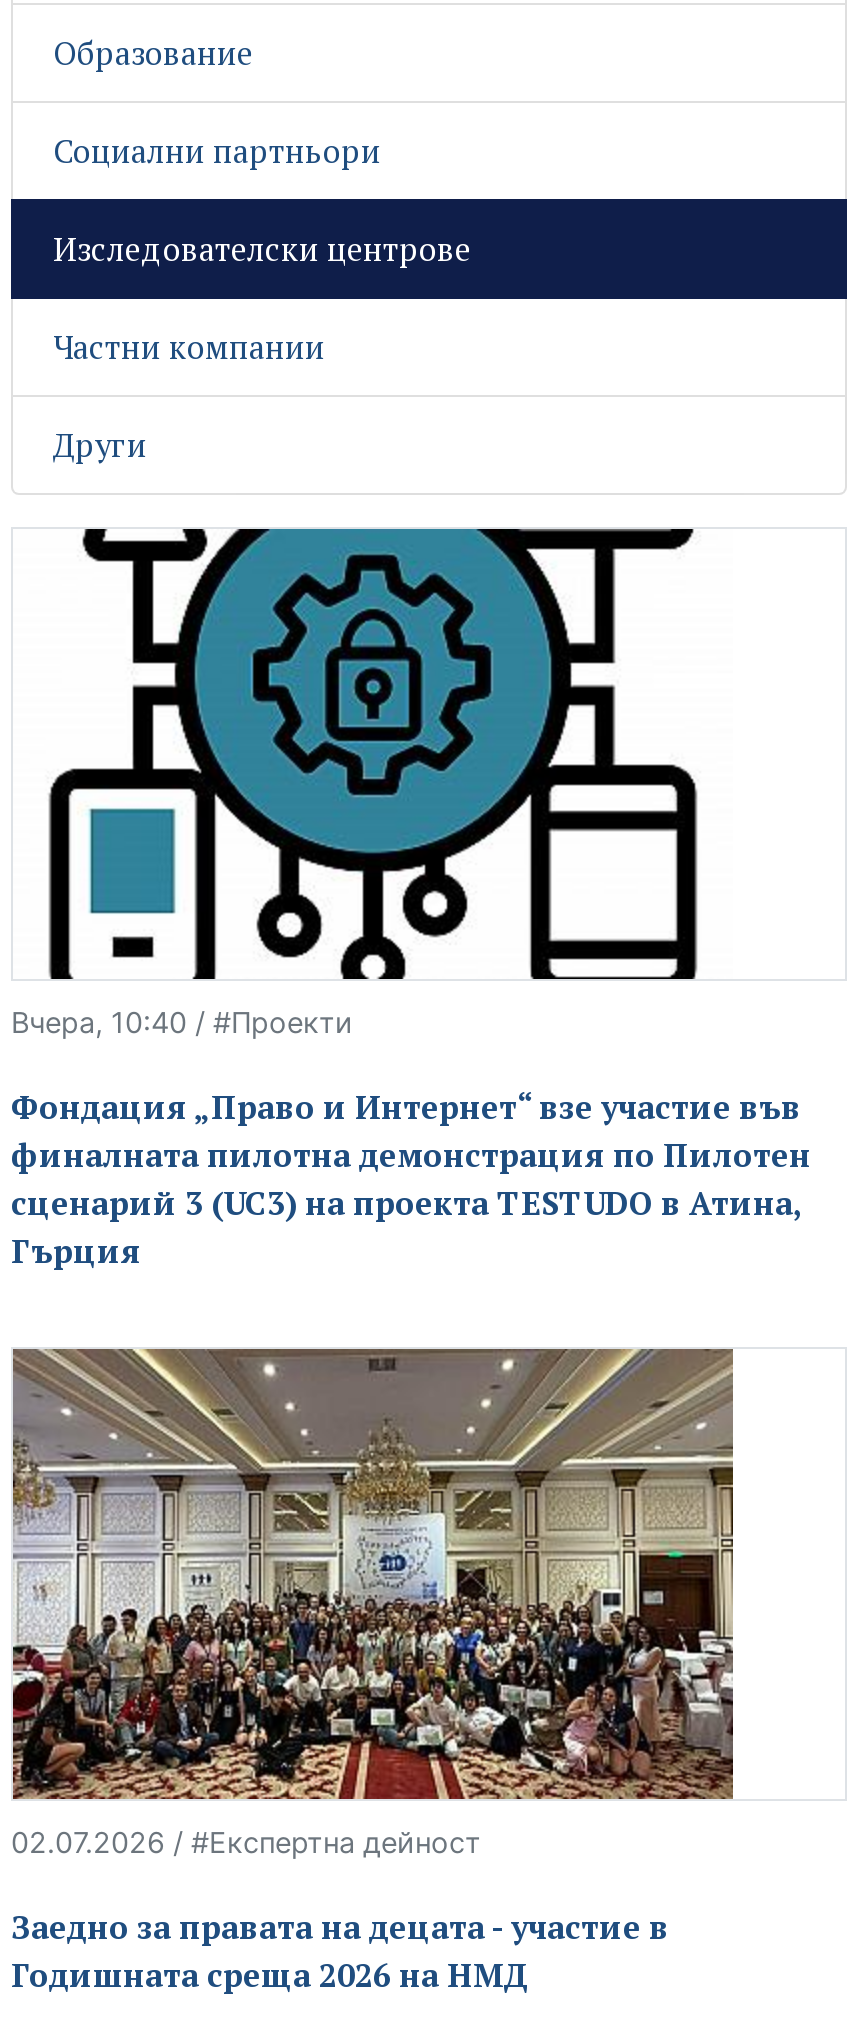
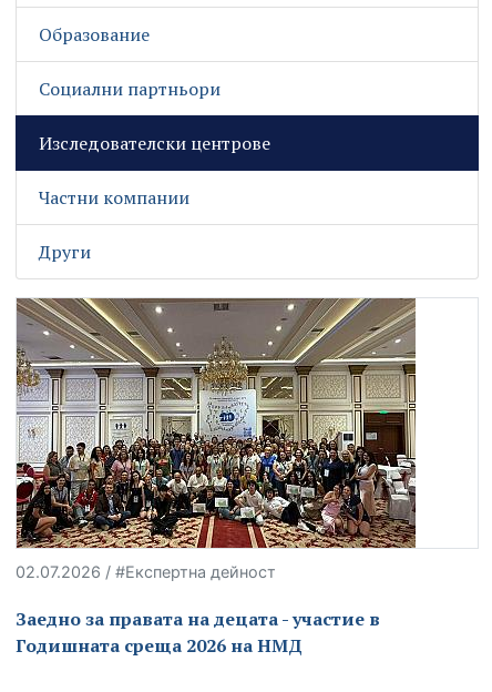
- [image]
- Вчера, 10:40 / #Проекти
- Фондация „Право и Интернет“ взе участие във
- финалната пилотна демонстрация по Пилотен
- сценарий 3 (UC3) на проекта TESTUDO в Атина,
- Гърция
